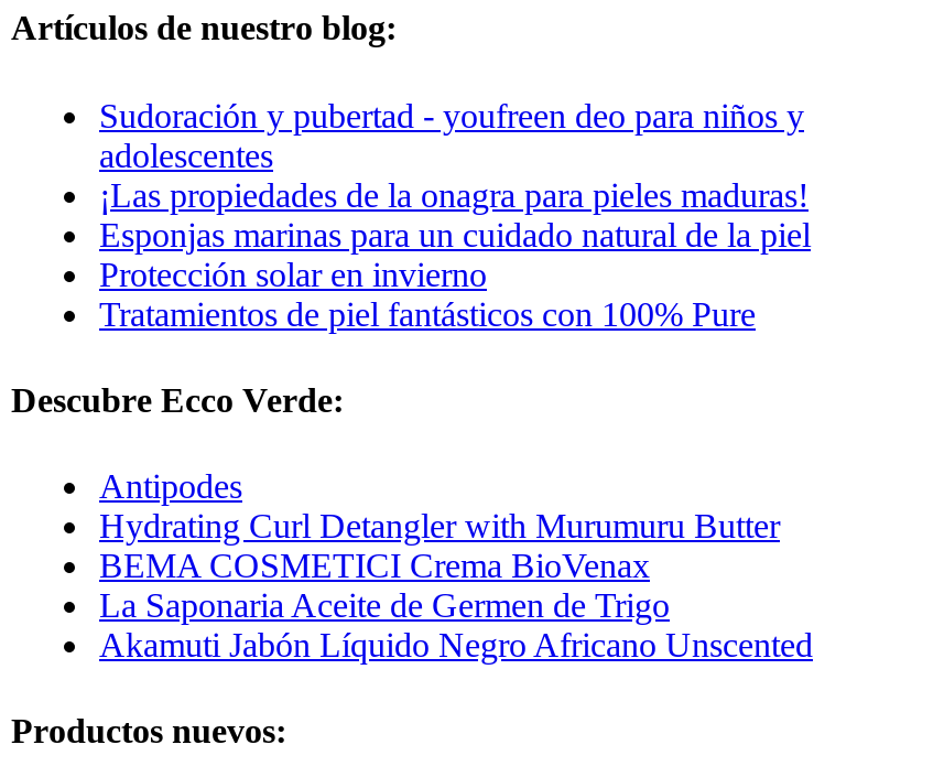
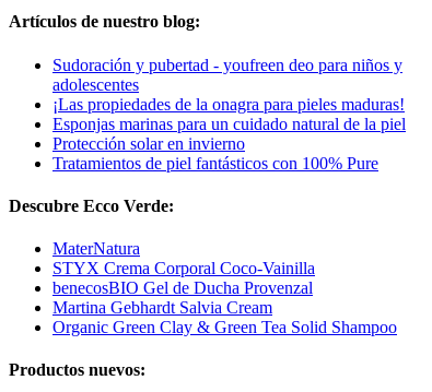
- Antipodes
- Hydrating Curl Detangler with Murumuru Butter
- BEMA COSMETICI Crema BioVenax
- La Saponaria Aceite de Germen de Trigo
- Akamuti Jabón Líquido Negro Africano Unscented
+ MaterNatura
+ STYX Crema Corporal Coco-Vainilla
+ benecosBIO Gel de Ducha Provenzal
+ Martina Gebhardt Salvia Cream
+ Organic Green Clay & Green Tea Solid Shampoo
